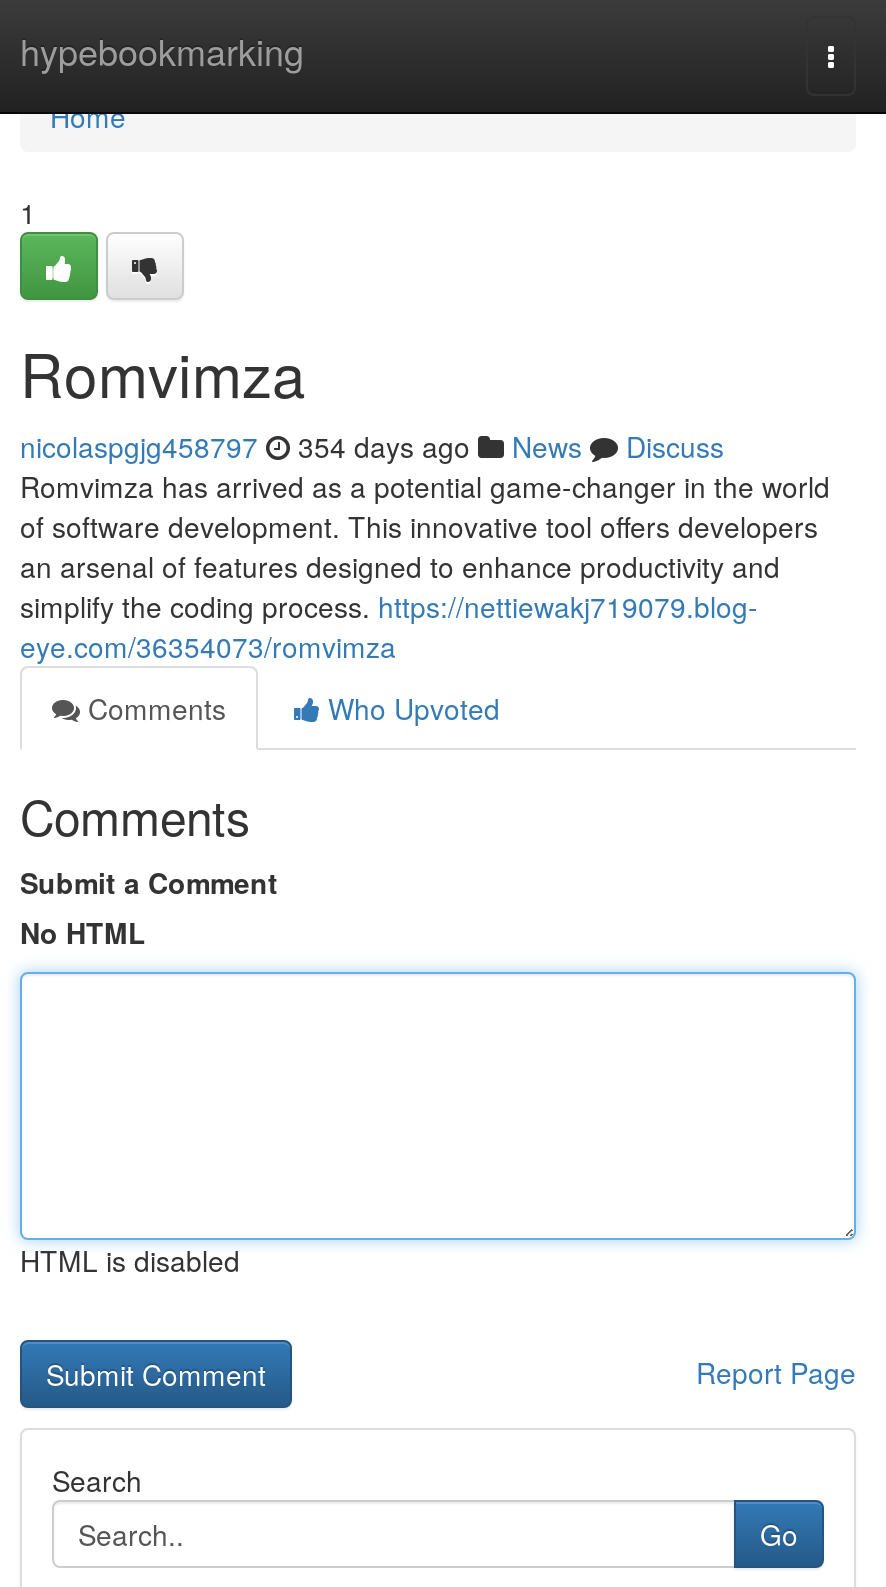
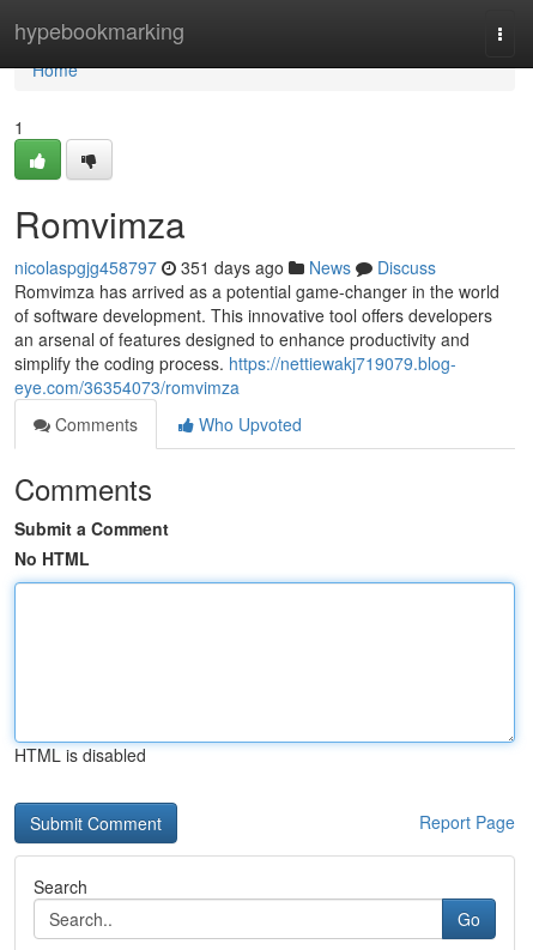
- nicolaspgjg458797 354 days ago News Discuss
+ nicolaspgjg458797 351 days ago News Discuss
